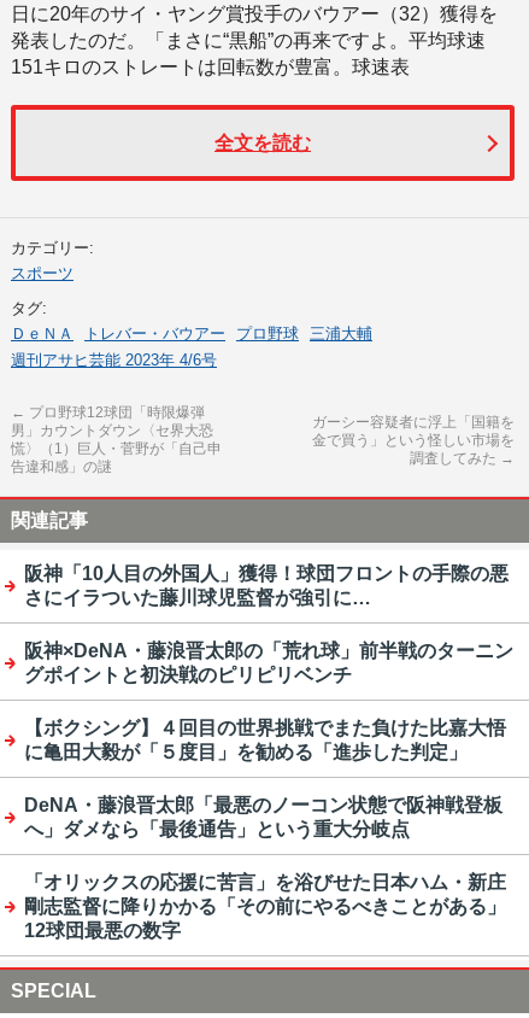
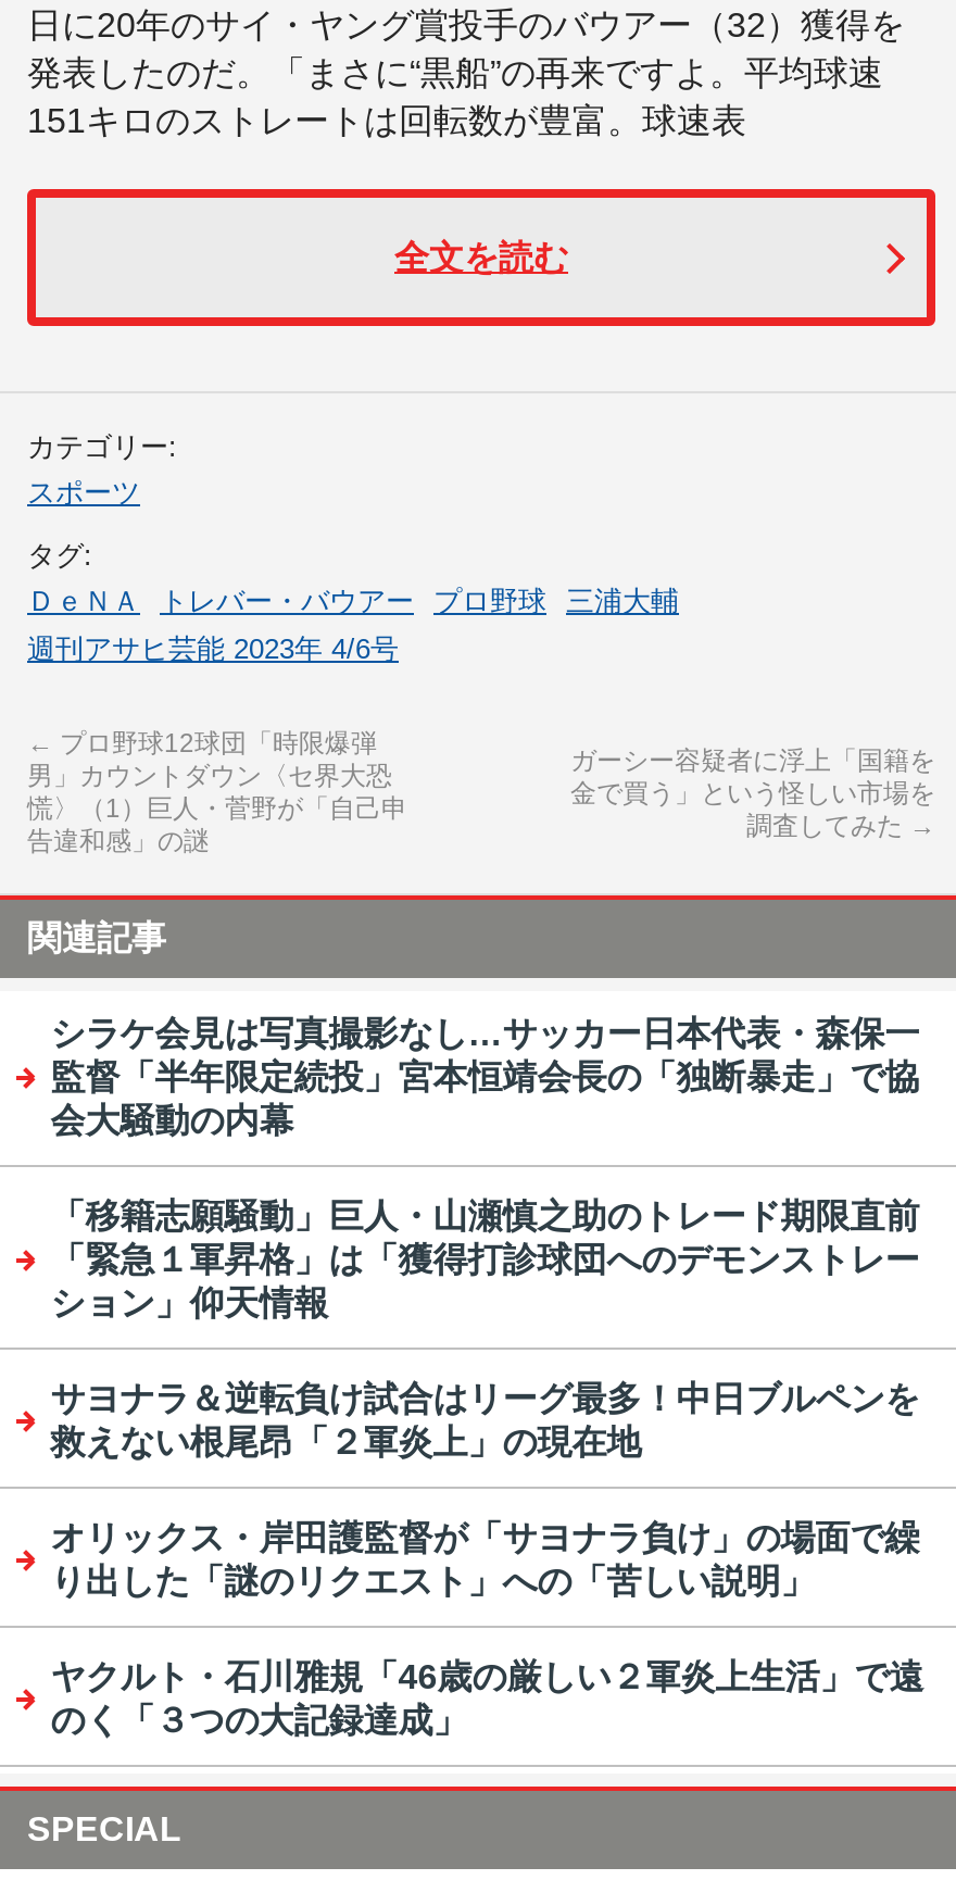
- 阪神「10人目の外国人」獲得！球団フロントの手際の悪
- さにイラついた藤川球児監督が強引に…
+ シラケ会見は写真撮影なし…サッカー日本代表・森保一
+ 監督「半年限定続投」宮本恒靖会長の「独断暴走」で協
+ 会大騒動の内幕

- 阪神×DeNA・藤浪晋太郎の「荒れ球」前半戦のターニン
- グポイントと初決戦のピリピリベンチ
+ 「移籍志願騒動」巨人・山瀬慎之助のトレード期限直前
+ 「緊急１軍昇格」は「獲得打診球団へのデモンストレー
+ ション」仰天情報

- 【ボクシング】４回目の世界挑戦でまた負けた比嘉大悟
- に亀田大毅が「５度目」を勧める「進歩した判定」
+ サヨナラ＆逆転負け試合はリーグ最多！中日ブルペンを
+ 救えない根尾昂「２軍炎上」の現在地

- DeNA・藤浪晋太郎「最悪のノーコン状態で阪神戦登板
- へ」ダメなら「最後通告」という重大分岐点
+ オリックス・岸田護監督が「サヨナラ負け」の場面で繰
+ り出した「謎のリクエスト」への「苦しい説明」

- 「オリックスの応援に苦言」を浴びせた日本ハム・新庄
- 剛志監督に降りかかる「その前にやるべきことがある」
- 12球団最悪の数字
+ ヤクルト・石川雅規「46歳の厳しい２軍炎上生活」で遠
+ のく「３つの大記録達成」
